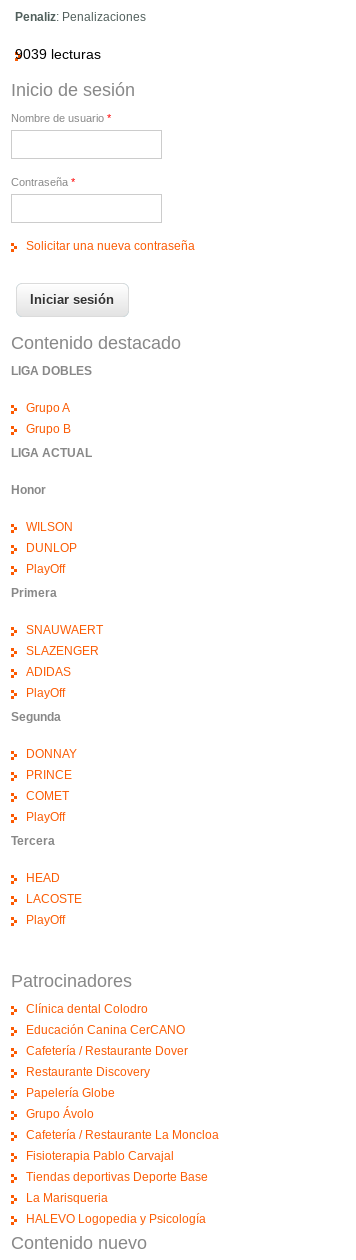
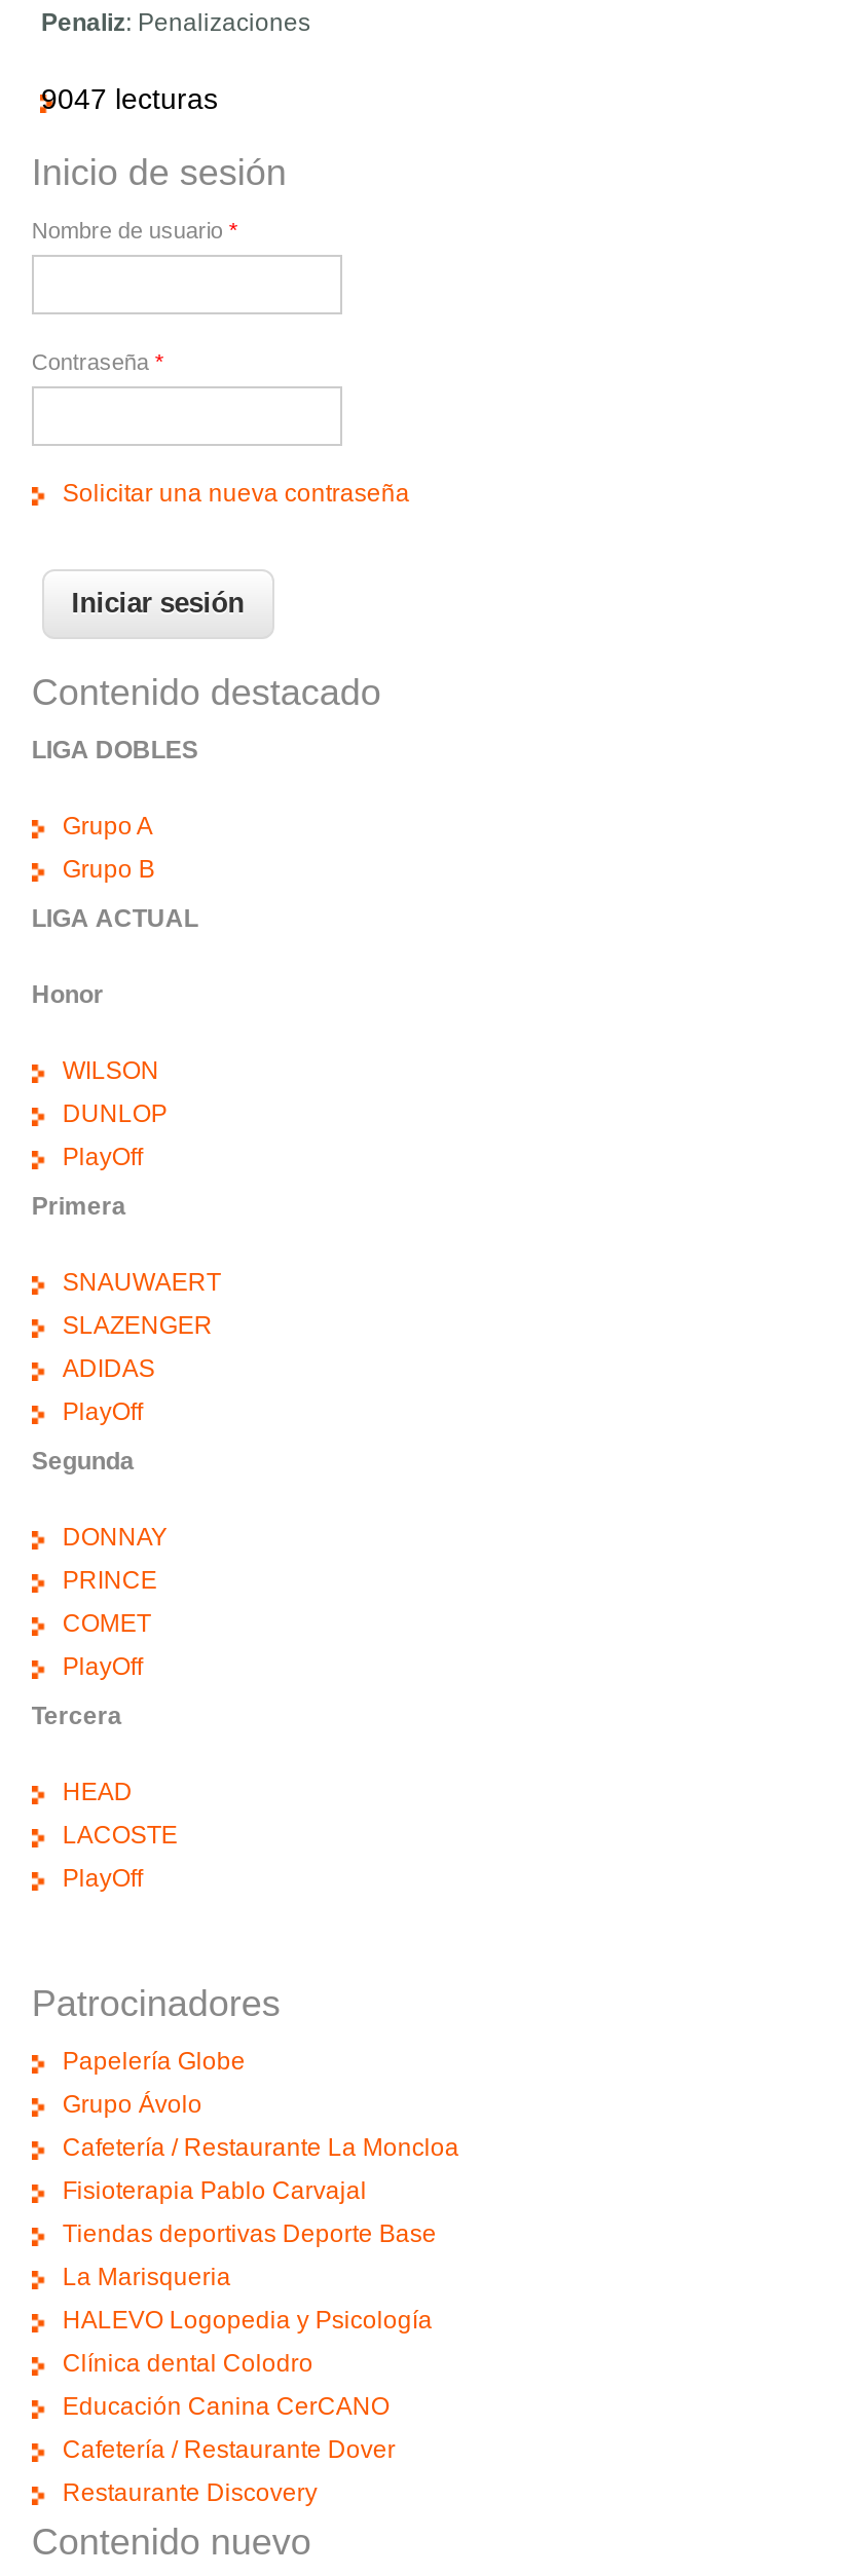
- 9039 lecturas
+ 9047 lecturas

moved down: Clínica dental Colodro | Educación Canina CerCANO | Cafetería / Restaurante Dover | Restaurante Discovery

moved up: Papelería Globe | Grupo Ávolo | Cafetería / Restaurante La Moncloa | Fisioterapia Pablo Carvajal | Tiendas deportivas Deporte Base | La Marisqueria | HALEVO Logopedia y Psicología
